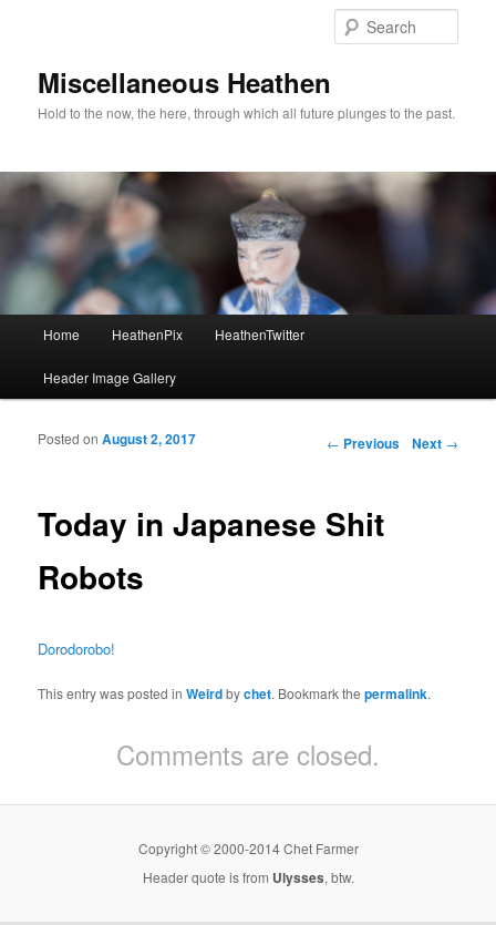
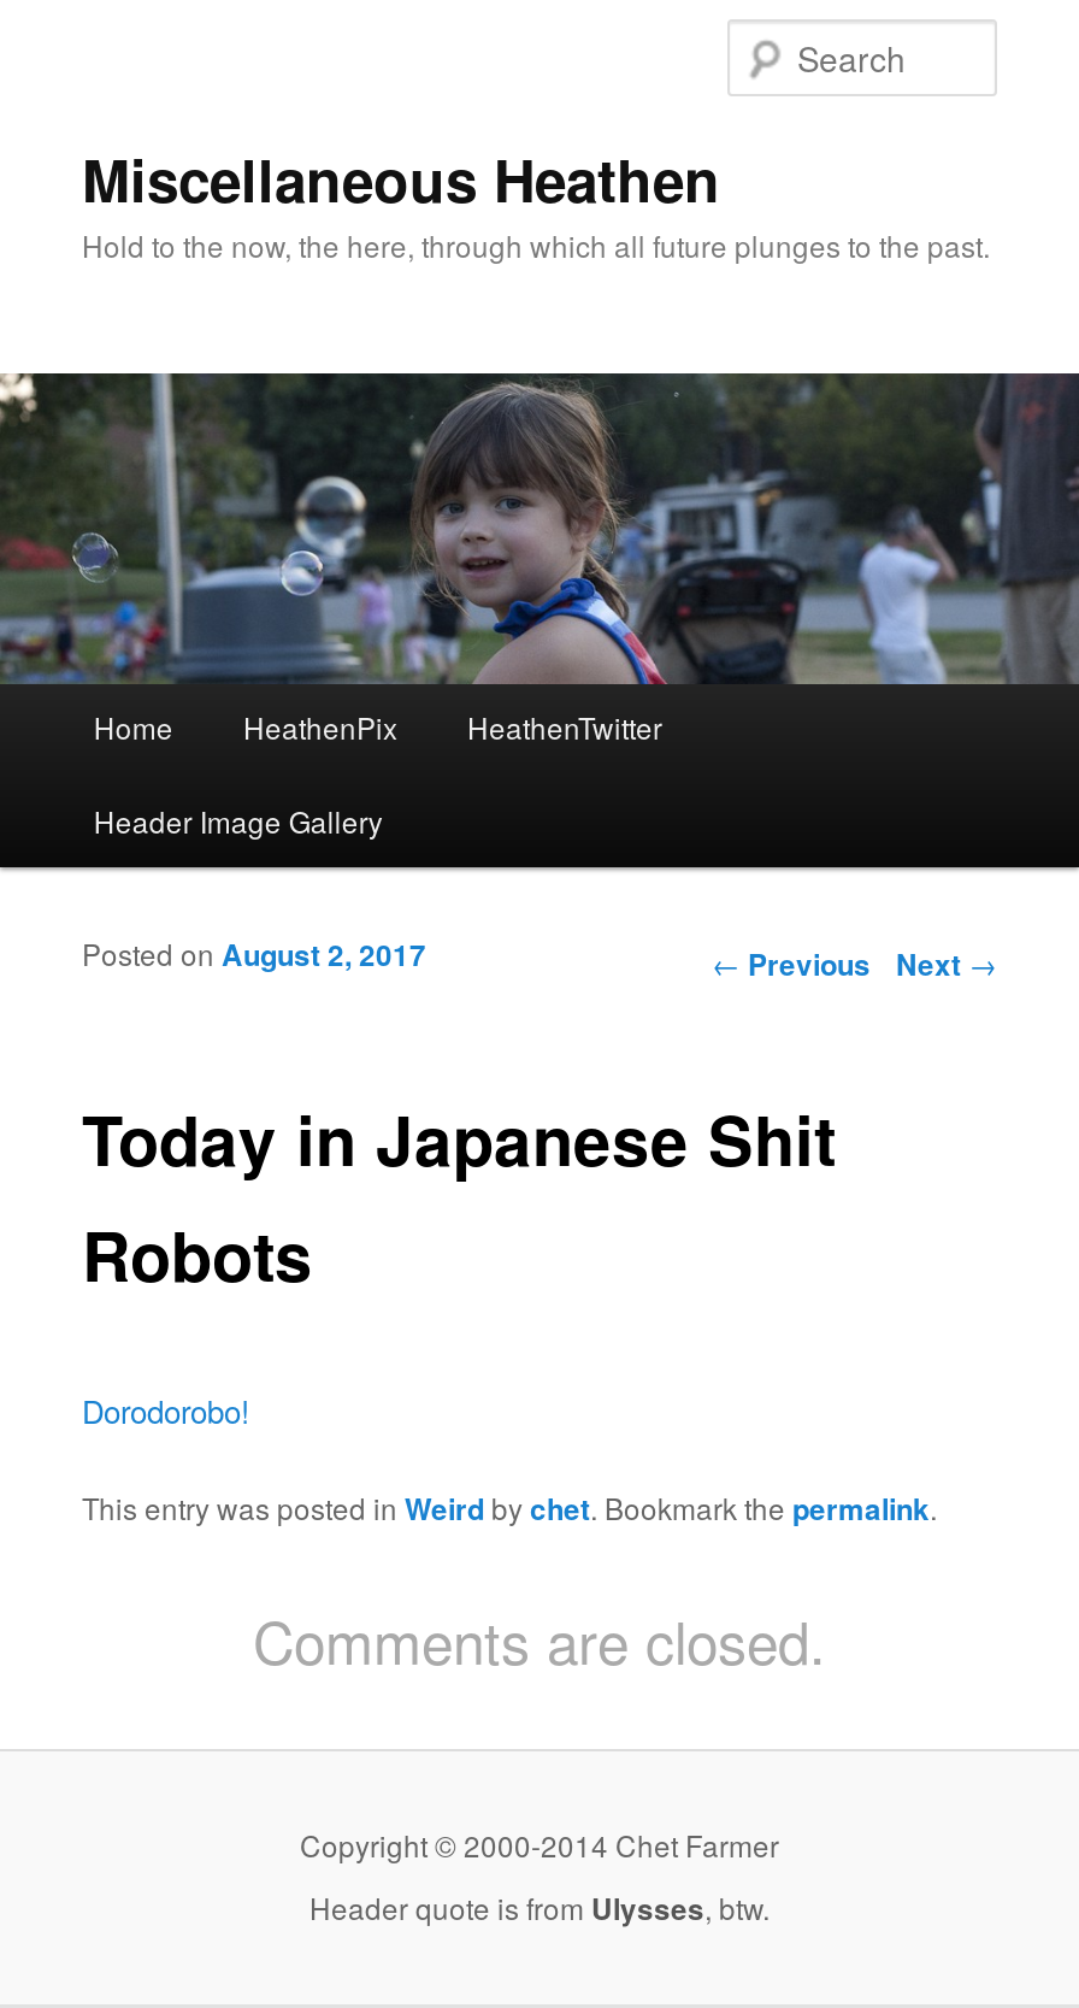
- [image]
+ [image]
